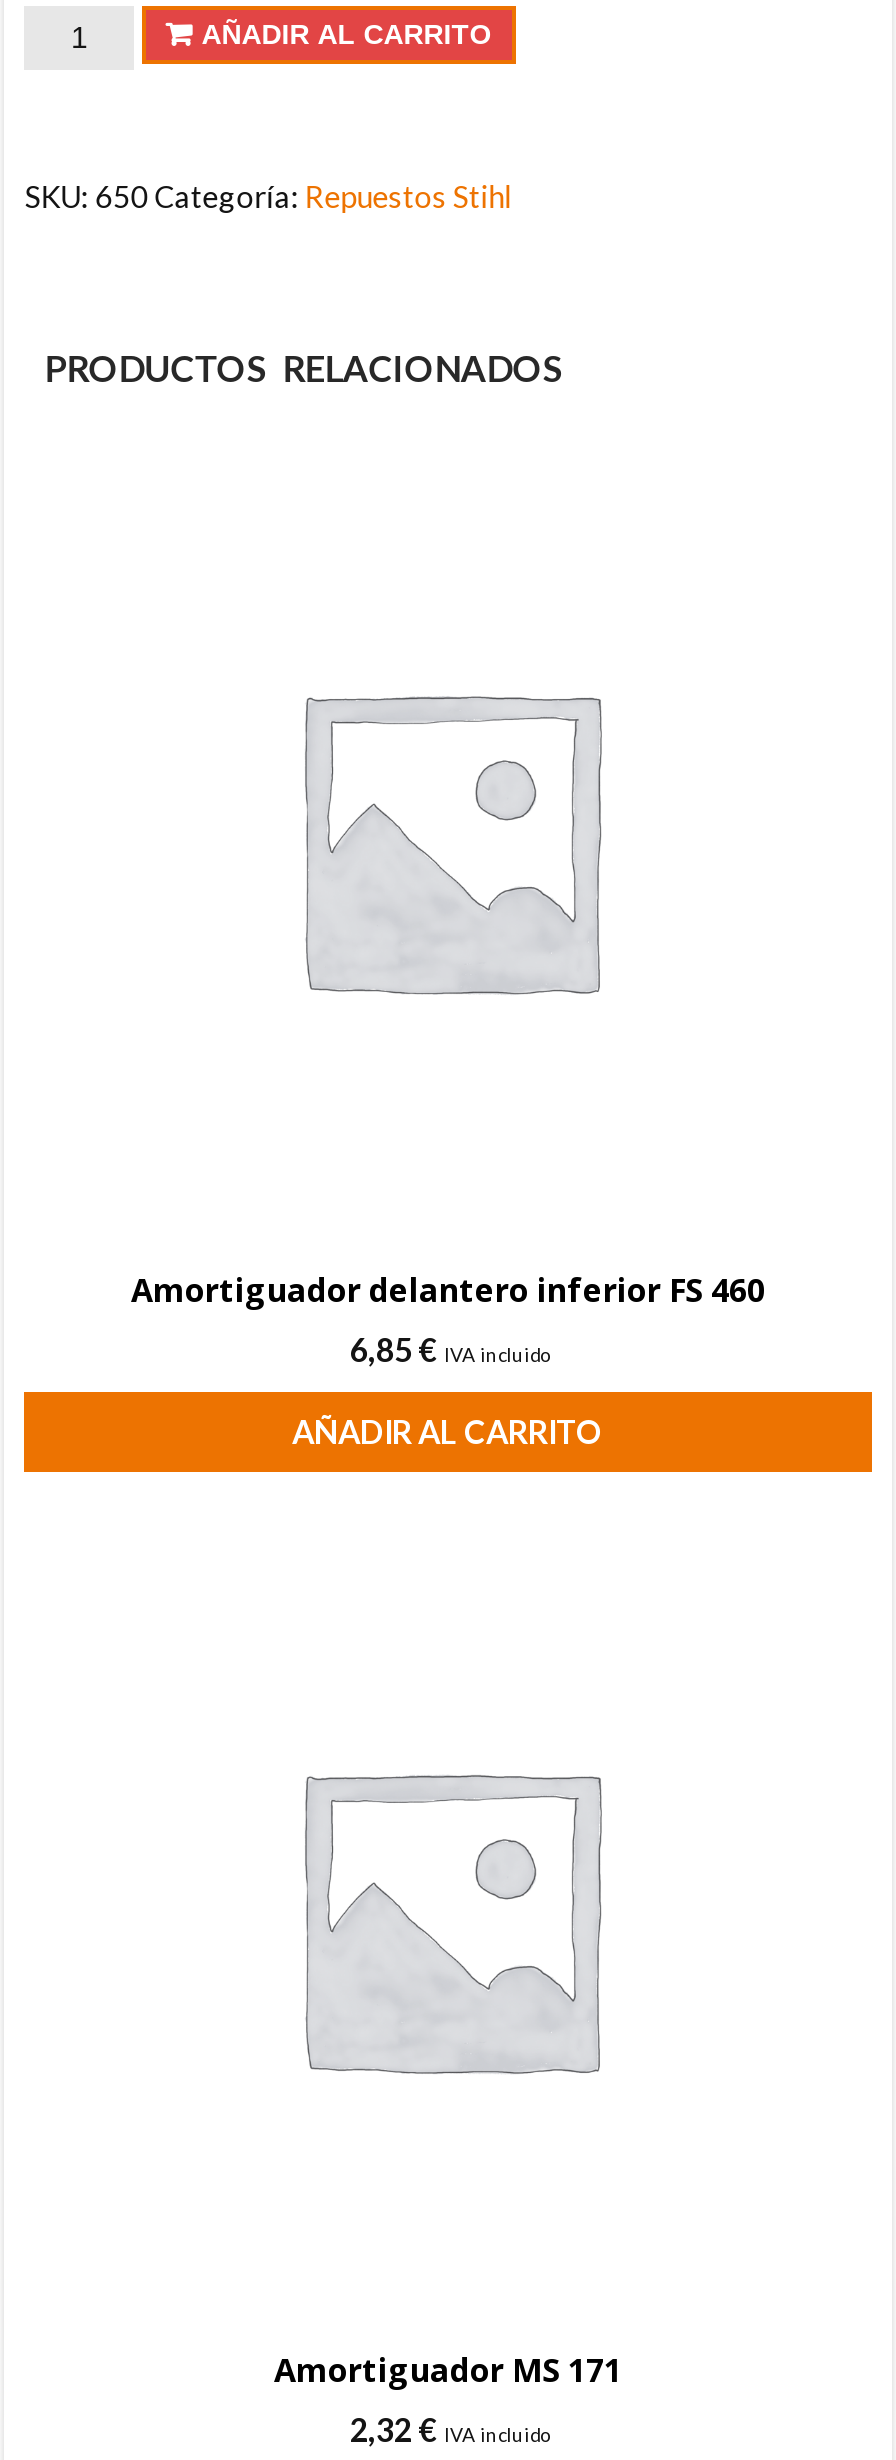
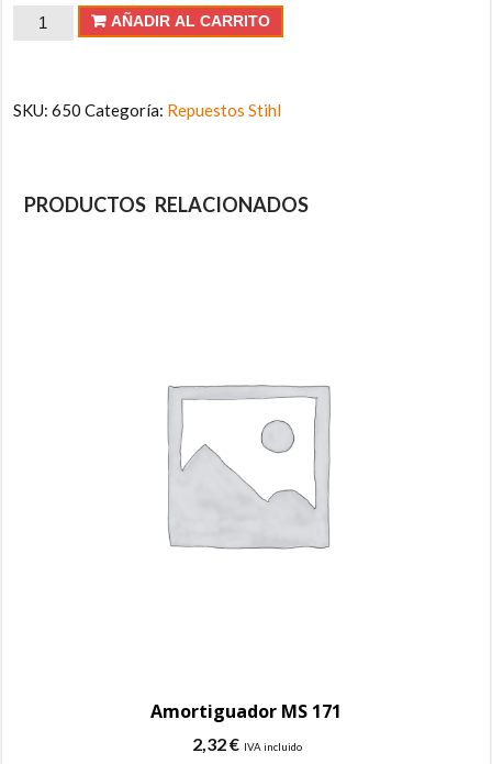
- Amortiguador delantero inferior FS 460
- 6,85 € IVA incluido
- AÑADIR AL CARRITO
